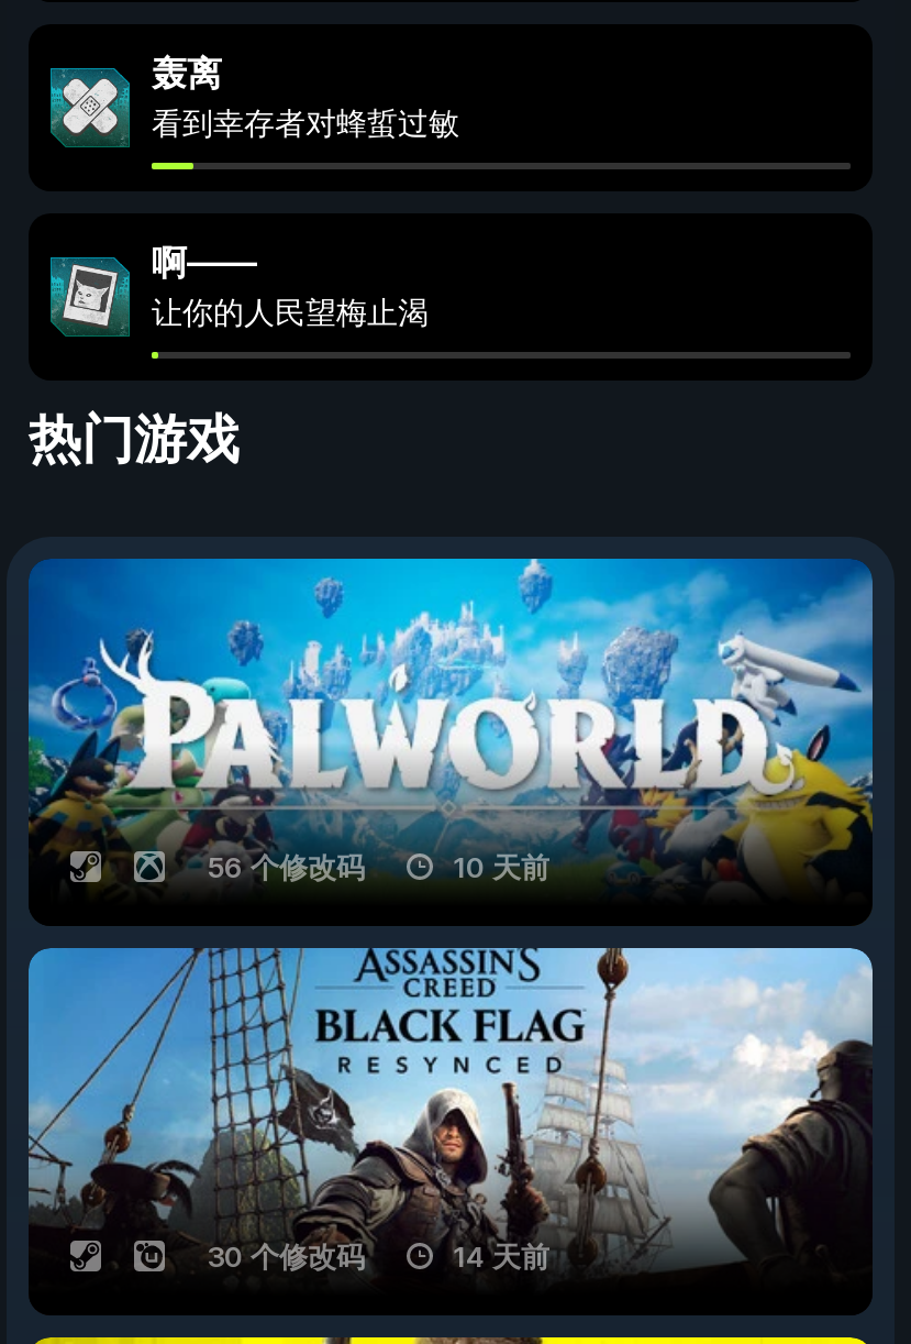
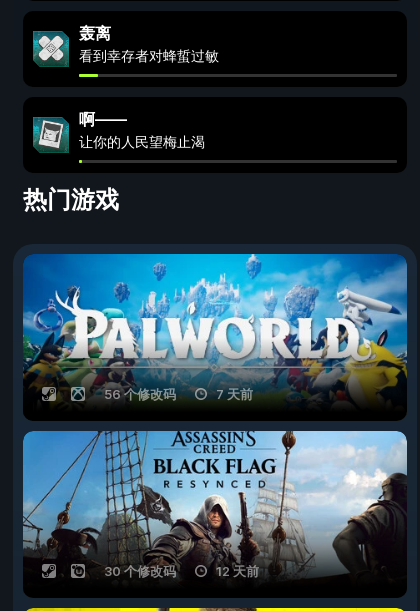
- 10 天前
+ 7 天前

- 14 天前
+ 12 天前
